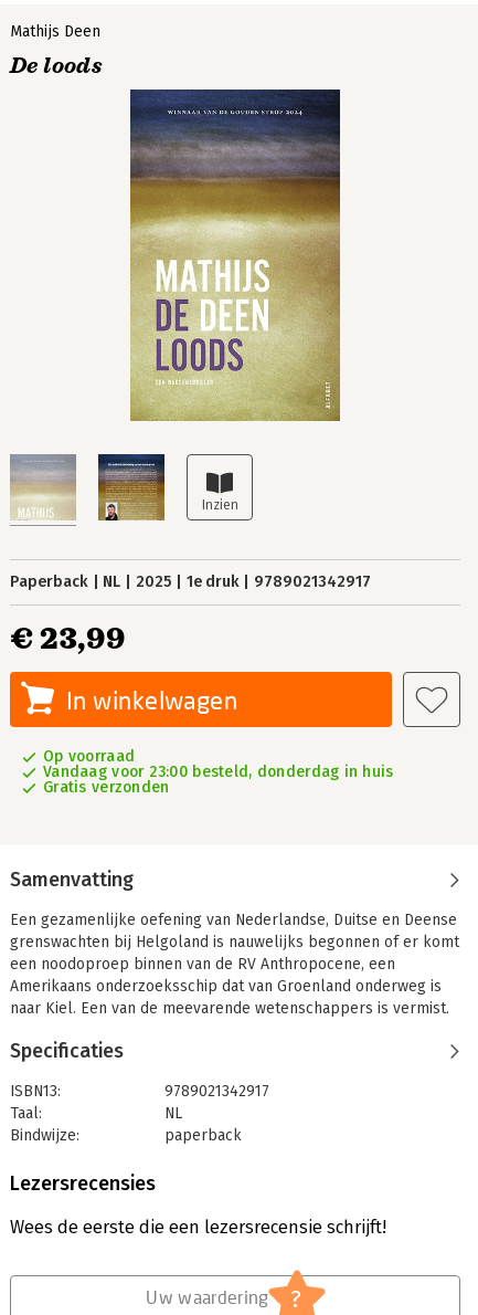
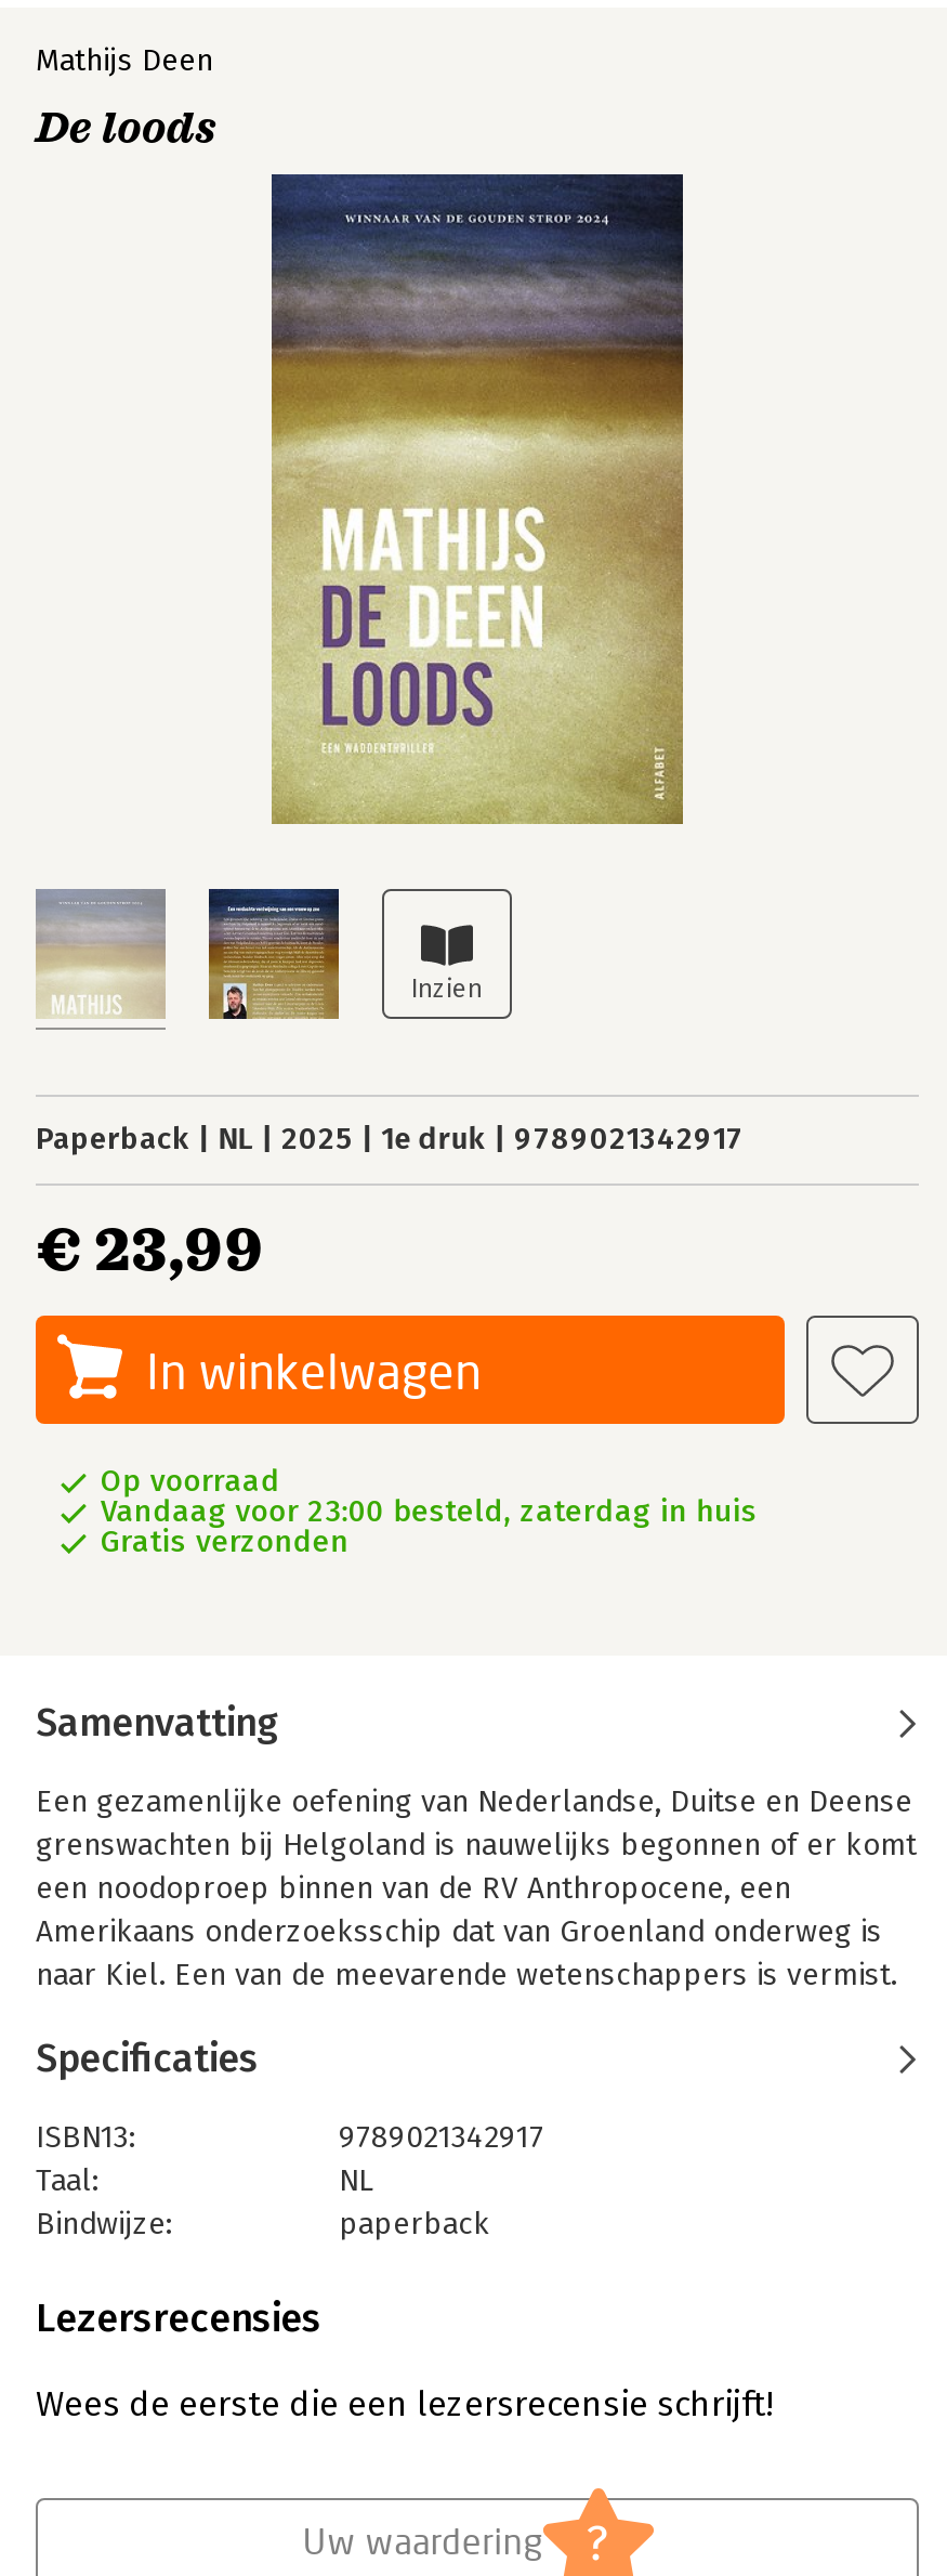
- Vandaag voor 23:00 besteld, donderdag in huis
+ Vandaag voor 23:00 besteld, zaterdag in huis
